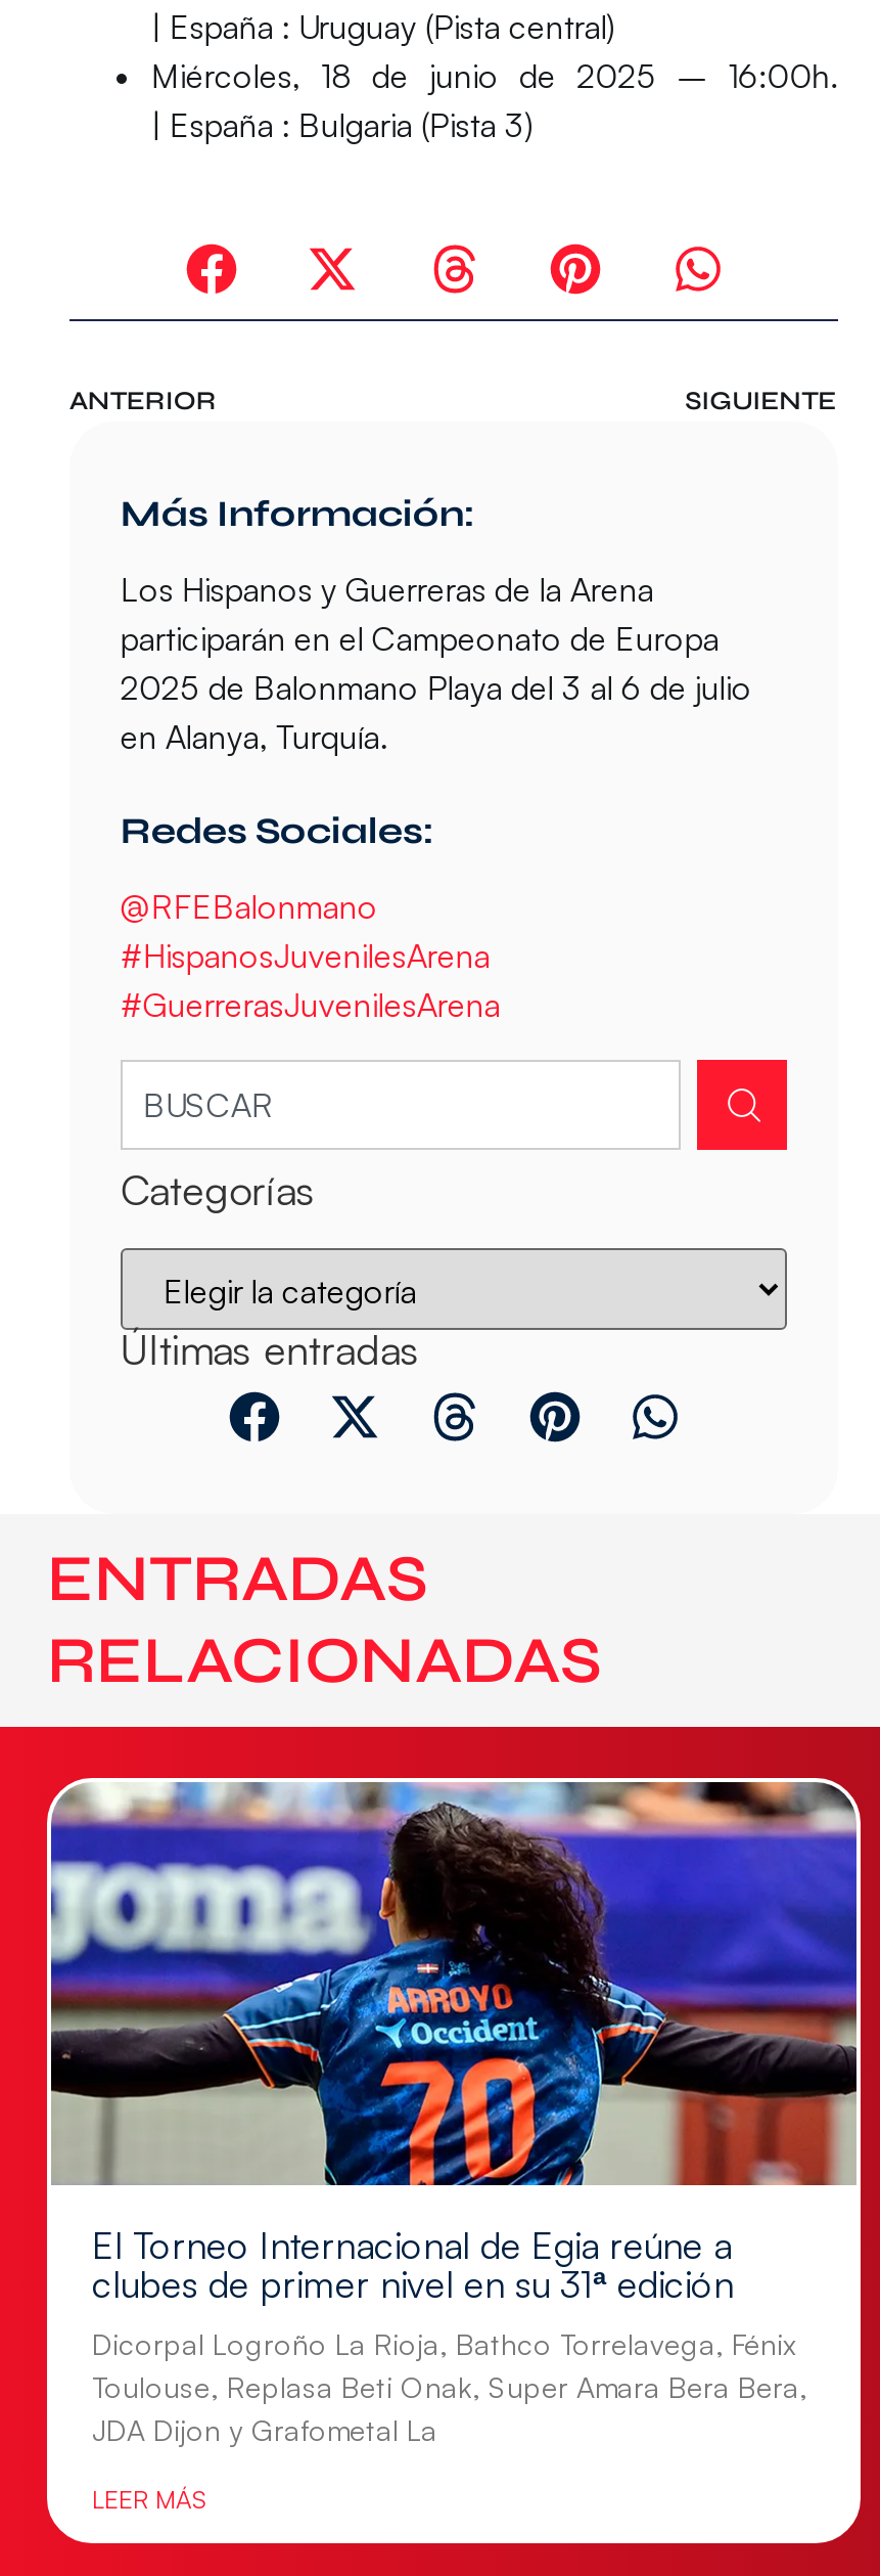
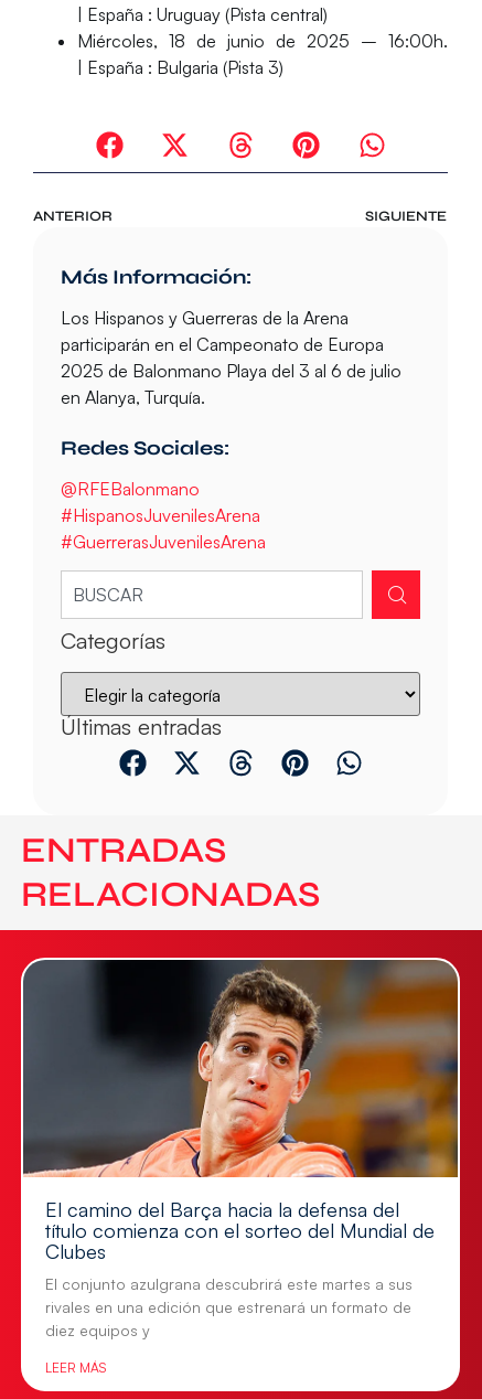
- [image]
- El Torneo Internacional de Egia reúne a
- clubes de primer nivel en su 31ª edición
+ [image]
+ El camino del Barça hacia la defensa del
+ título comienza con el sorteo del Mundial de
+ Clubes

- Dicorpal Logroño La Rioja, Bathco Torrelavega, Fénix
- Toulouse, Replasa Beti Onak, Super Amara Bera Bera,
- JDA Dijon y Grafometal La
+ El conjunto azulgrana descubrirá este martes a sus
+ rivales en una edición que estrenará un formato de
+ diez equipos y
